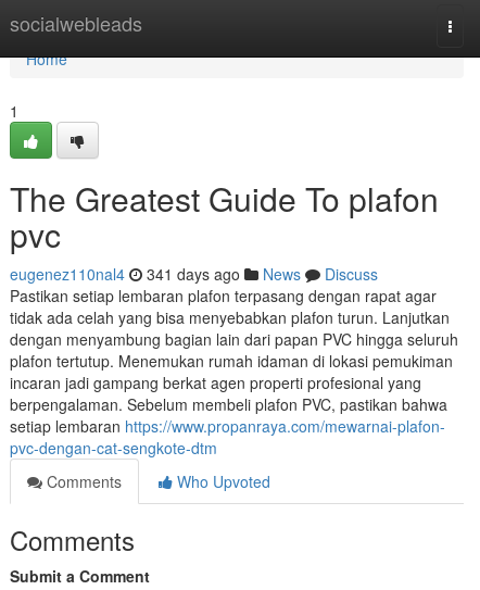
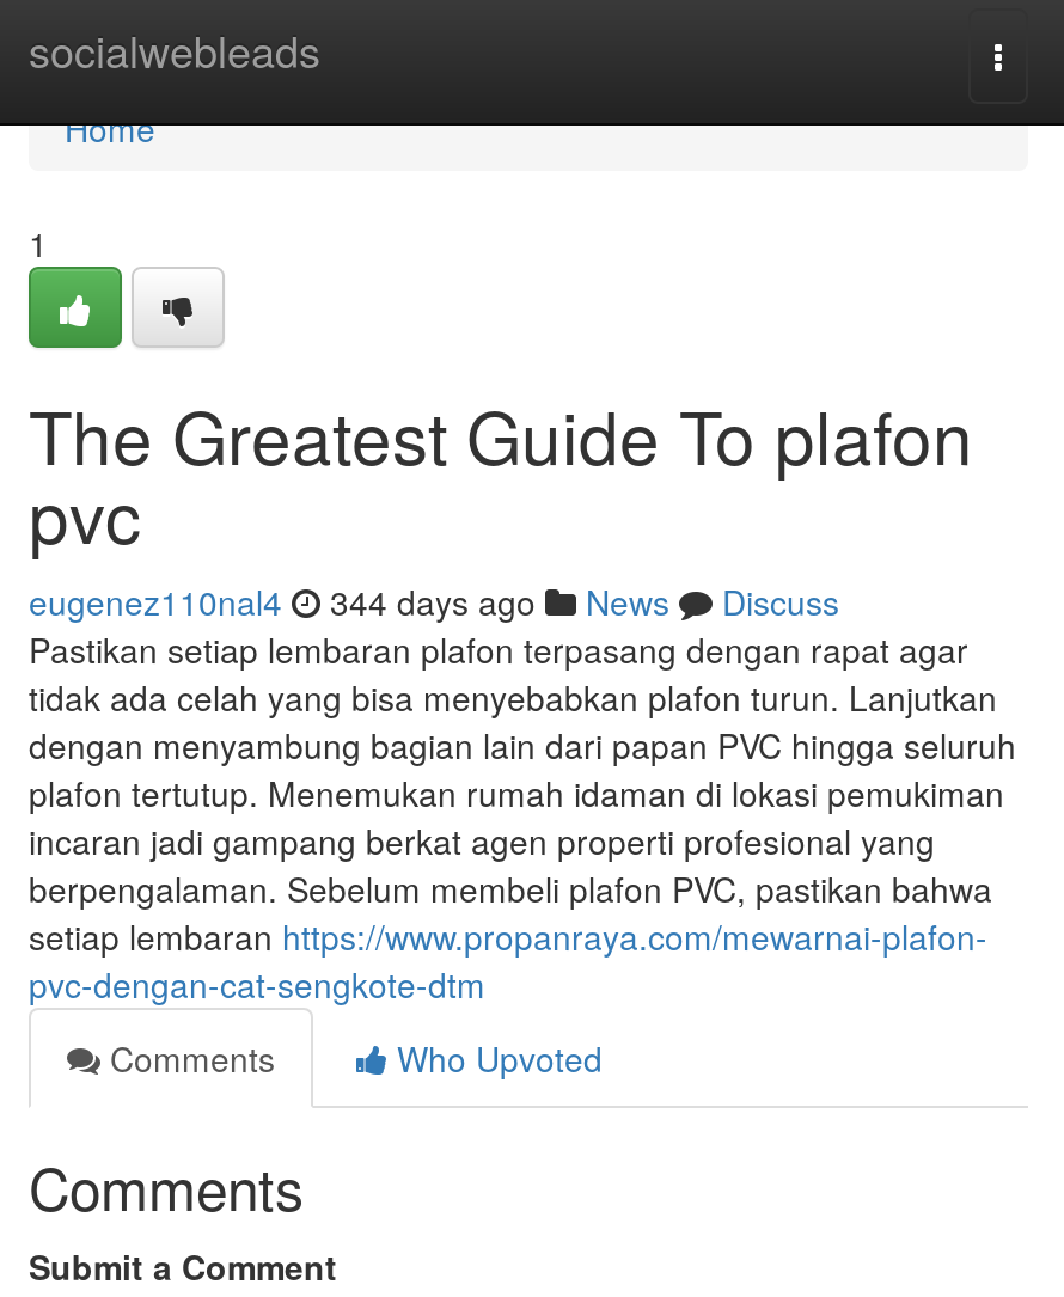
- eugenez110nal4 341 days ago News Discuss
+ eugenez110nal4 344 days ago News Discuss
